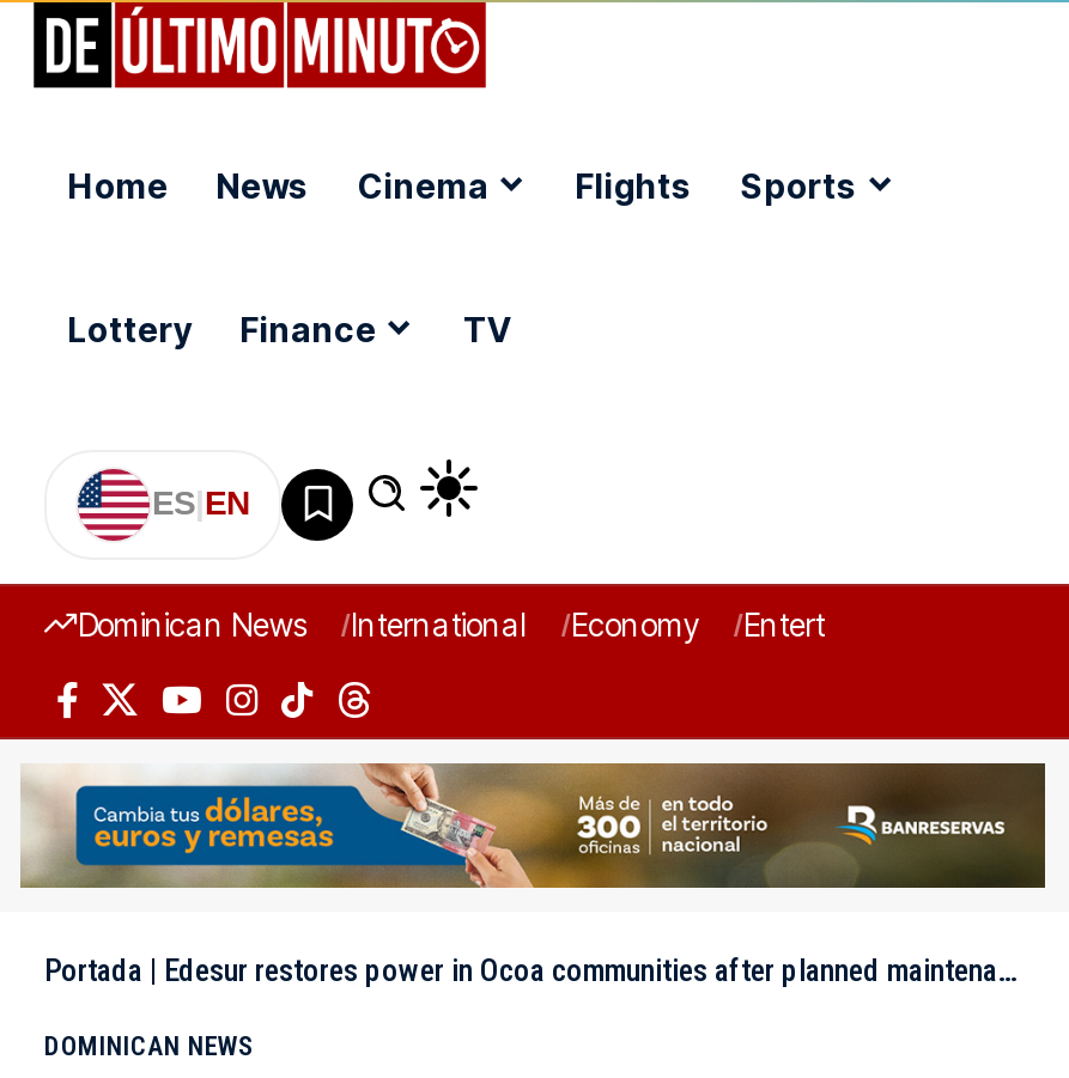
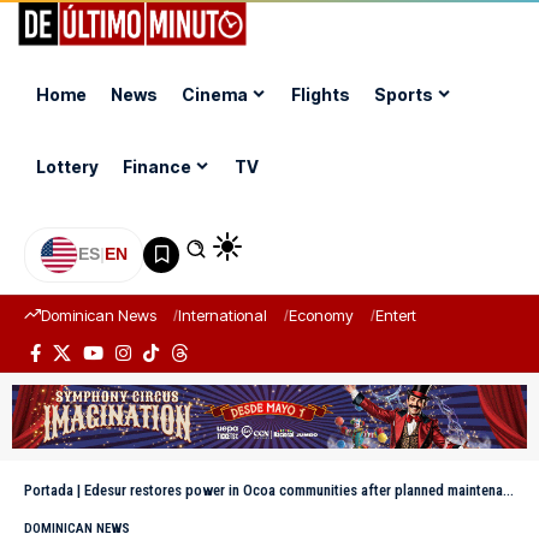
- [image]
+ [image]
